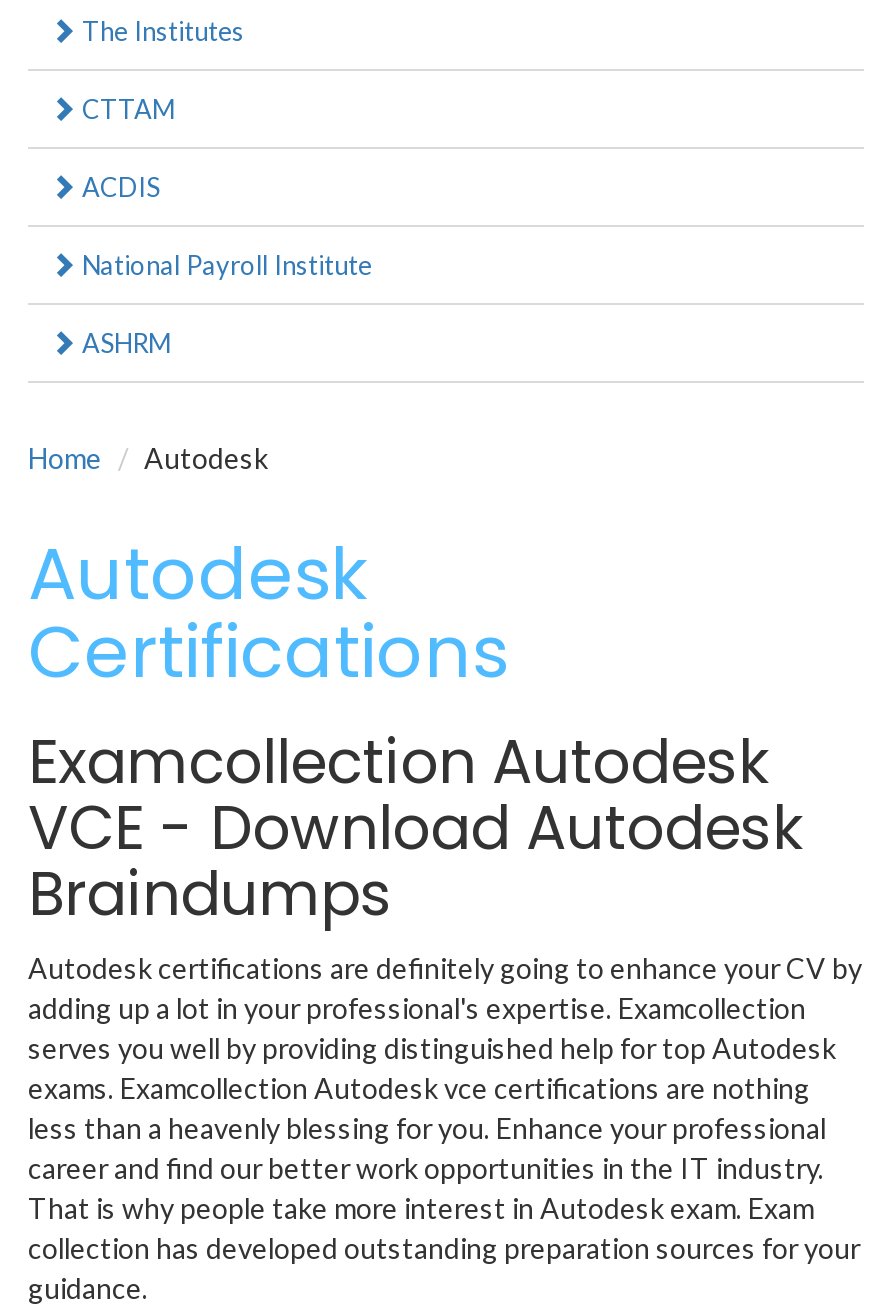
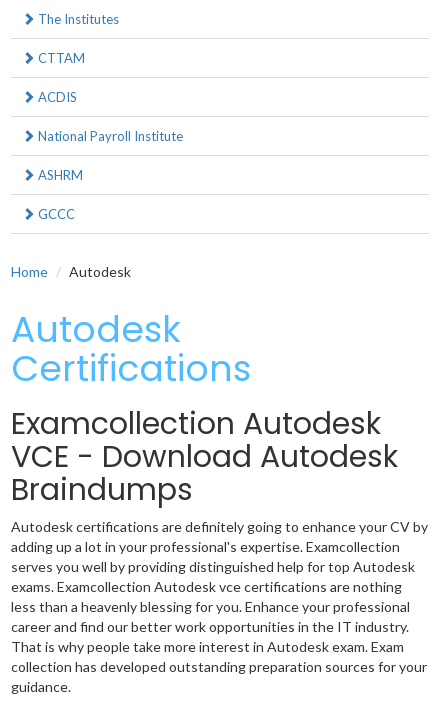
+ GCCC
